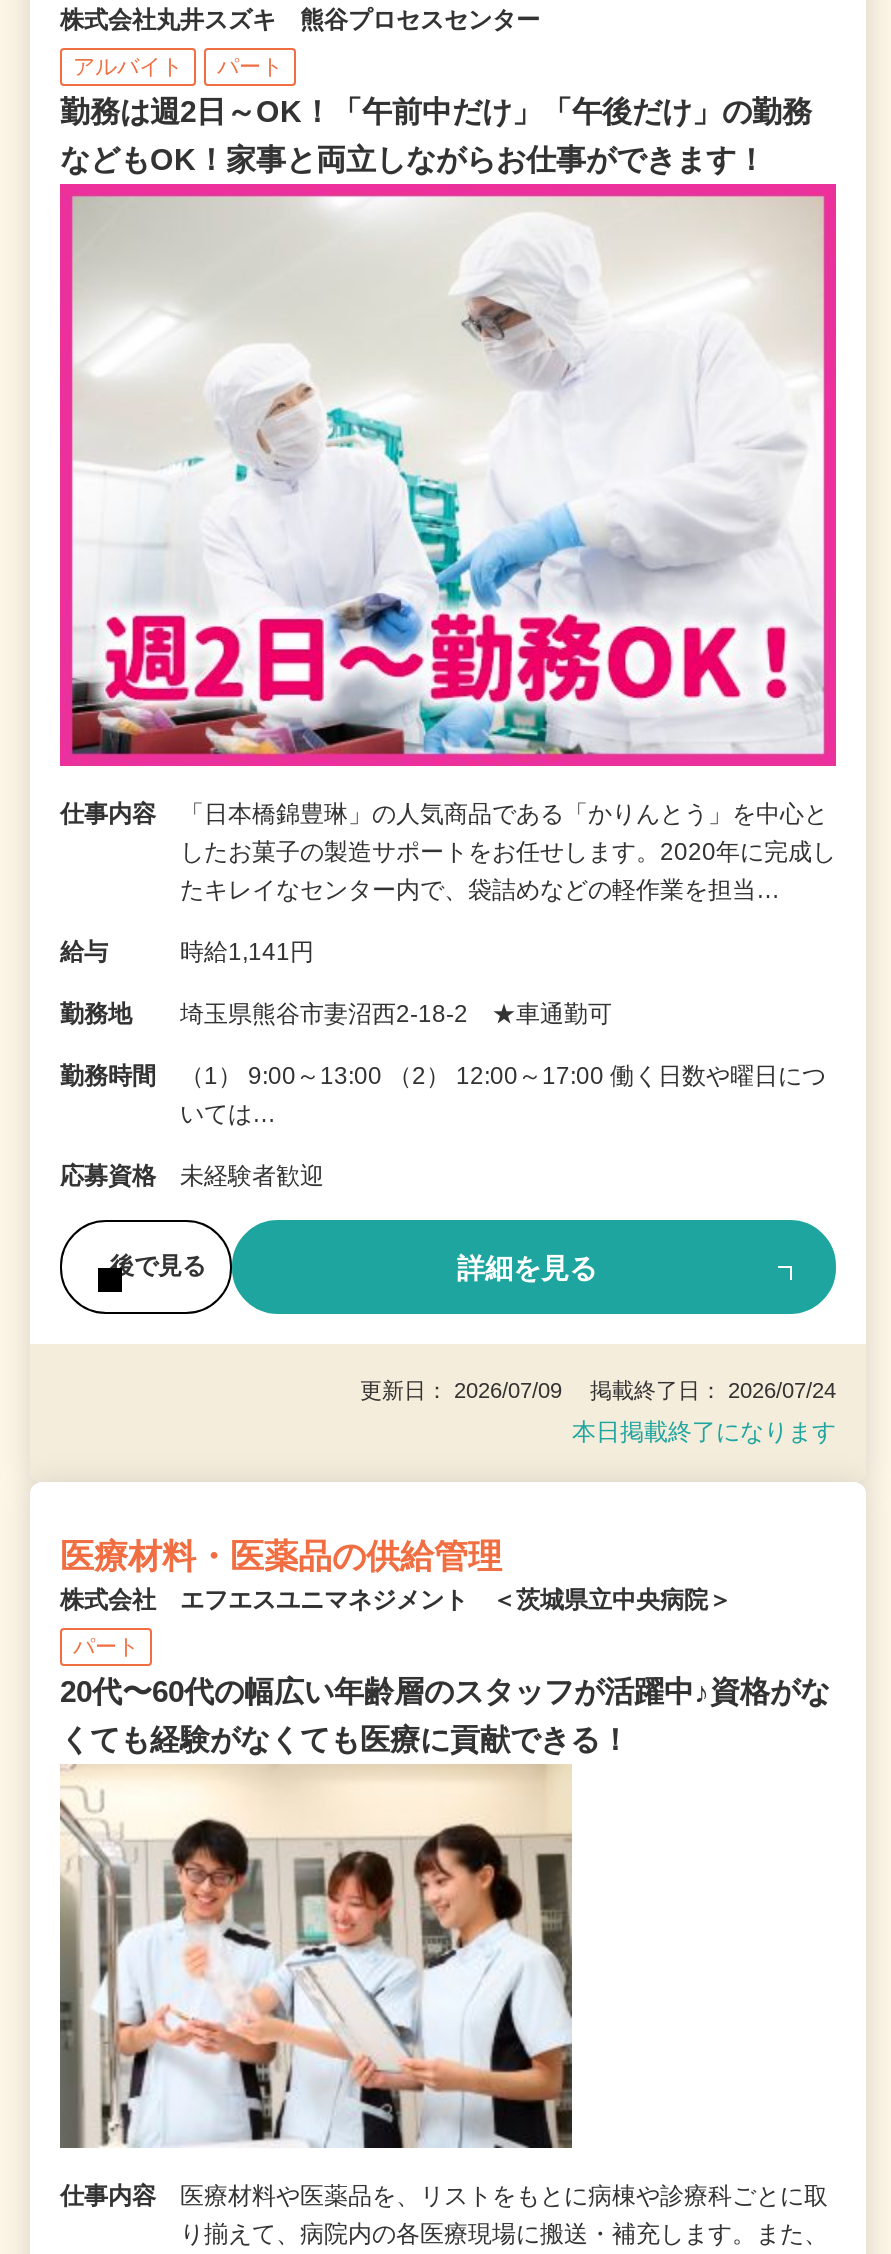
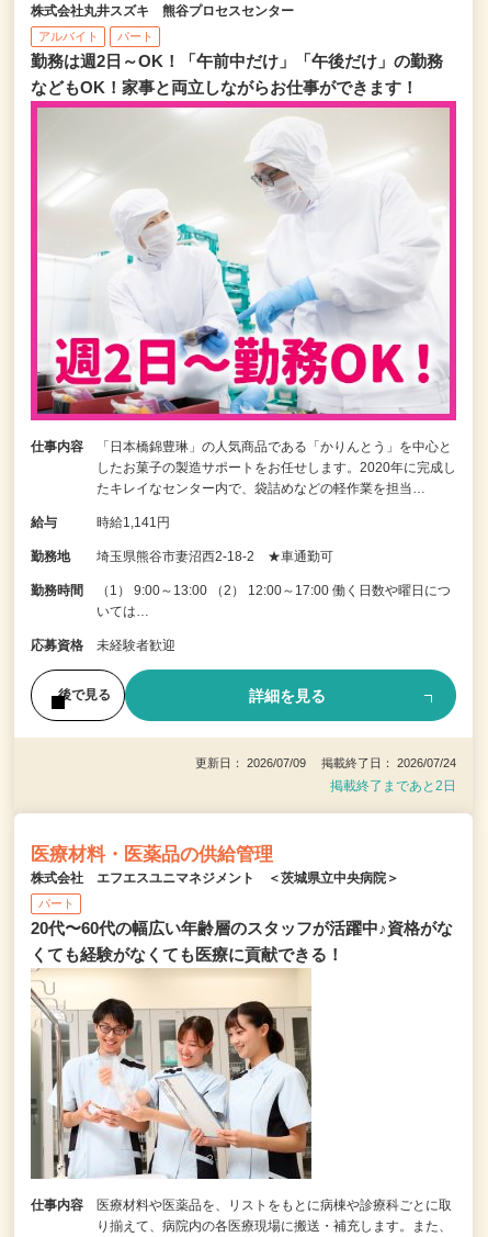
- 本日掲載終了になります
+ 掲載終了まであと2日
